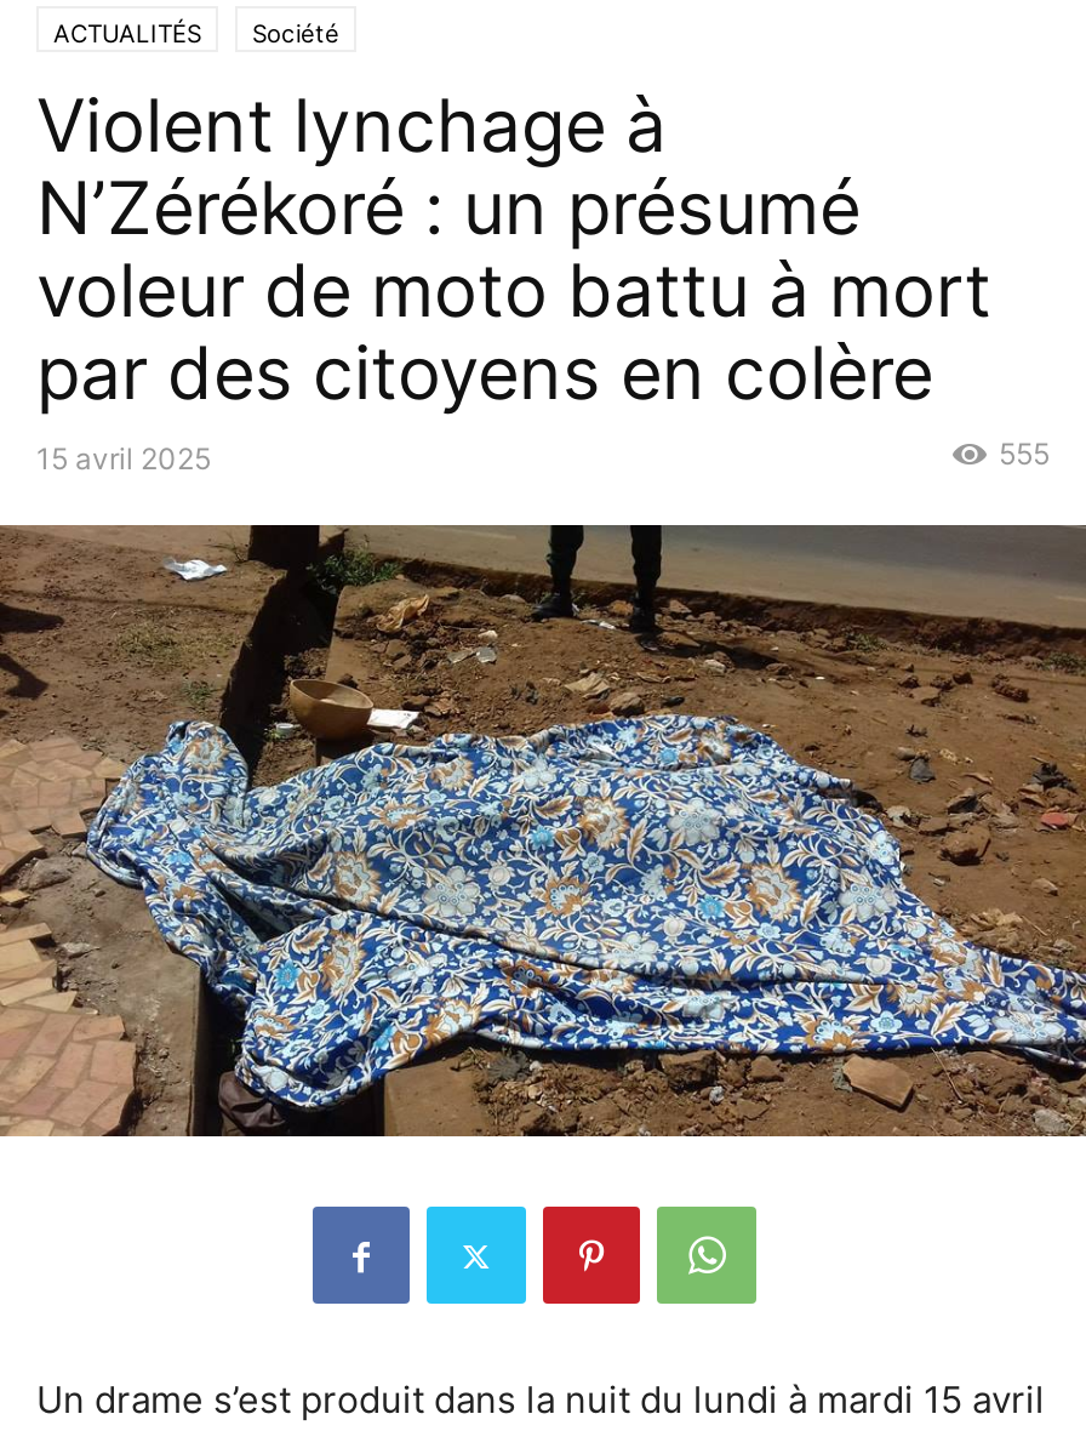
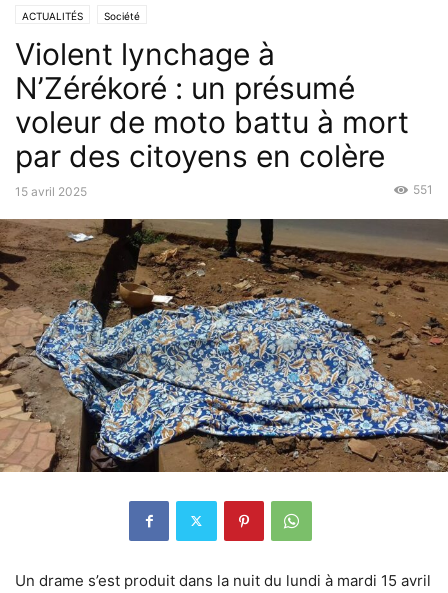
- 555
+ 551
